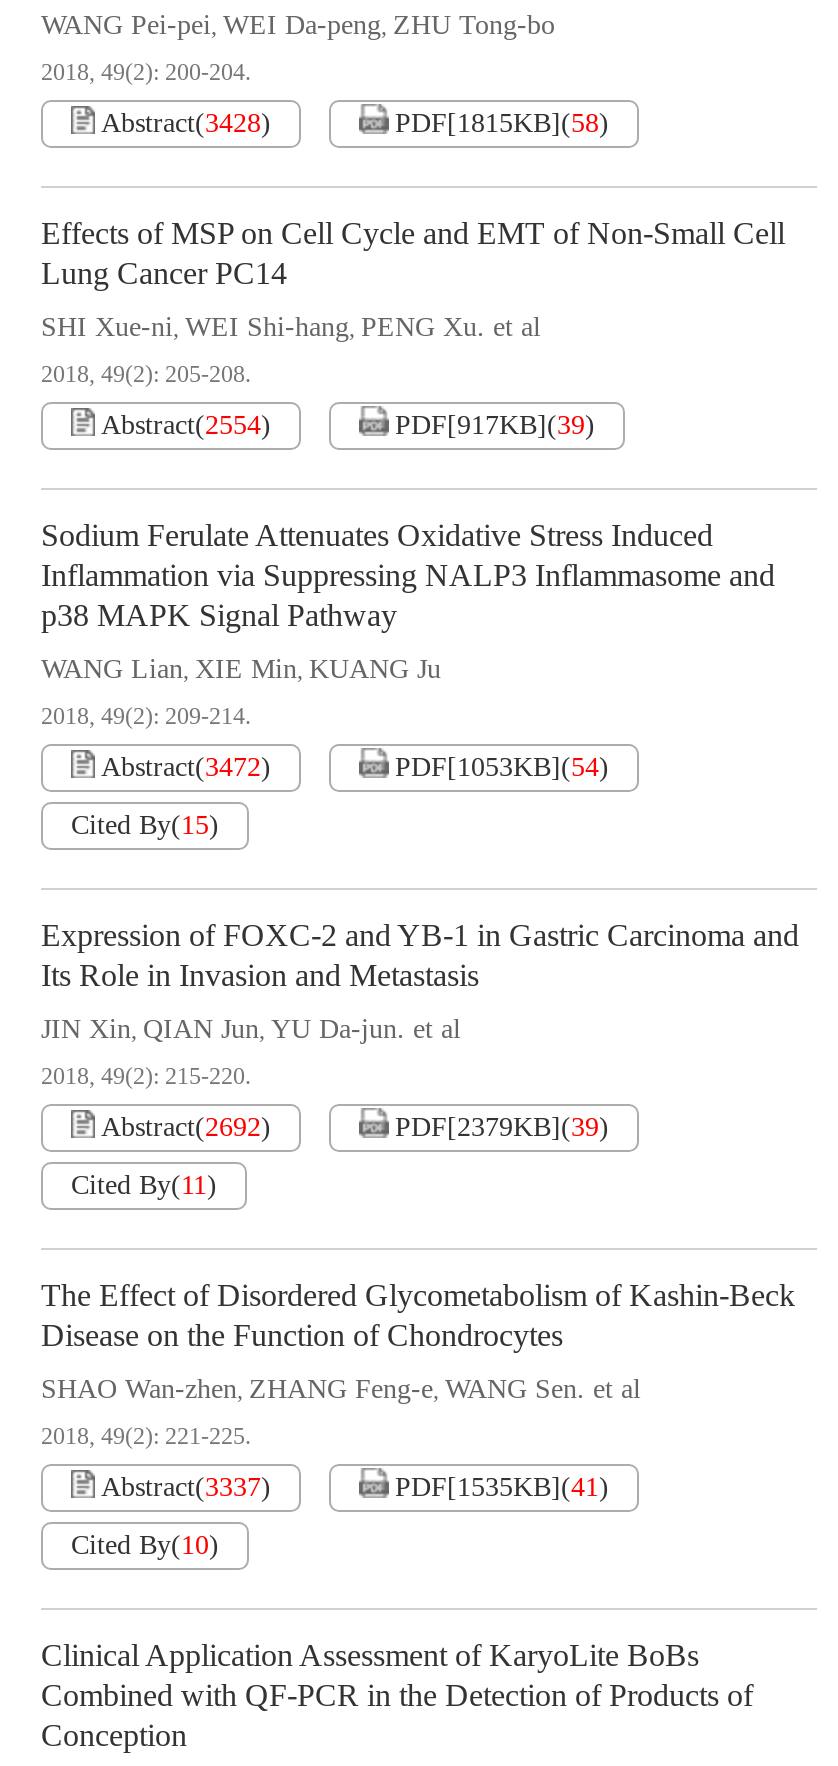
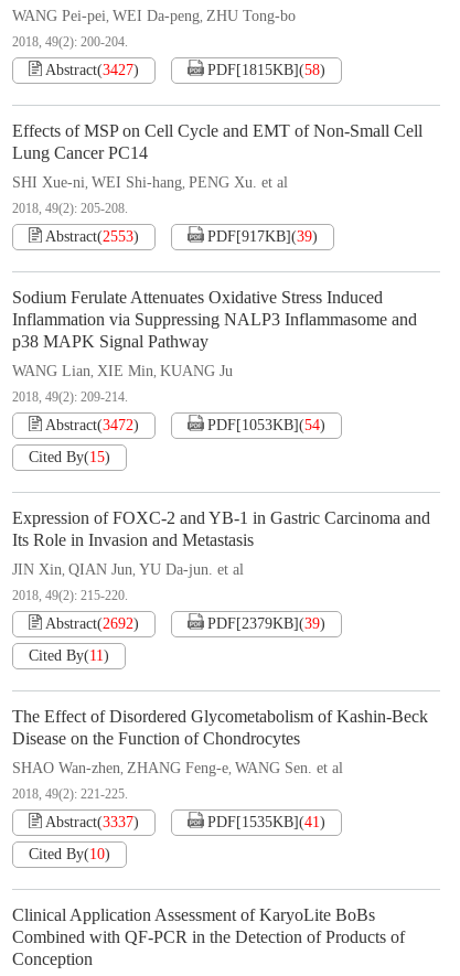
- Abstract(3428)
+ Abstract(3427)

- Abstract(2554)
+ Abstract(2553)
